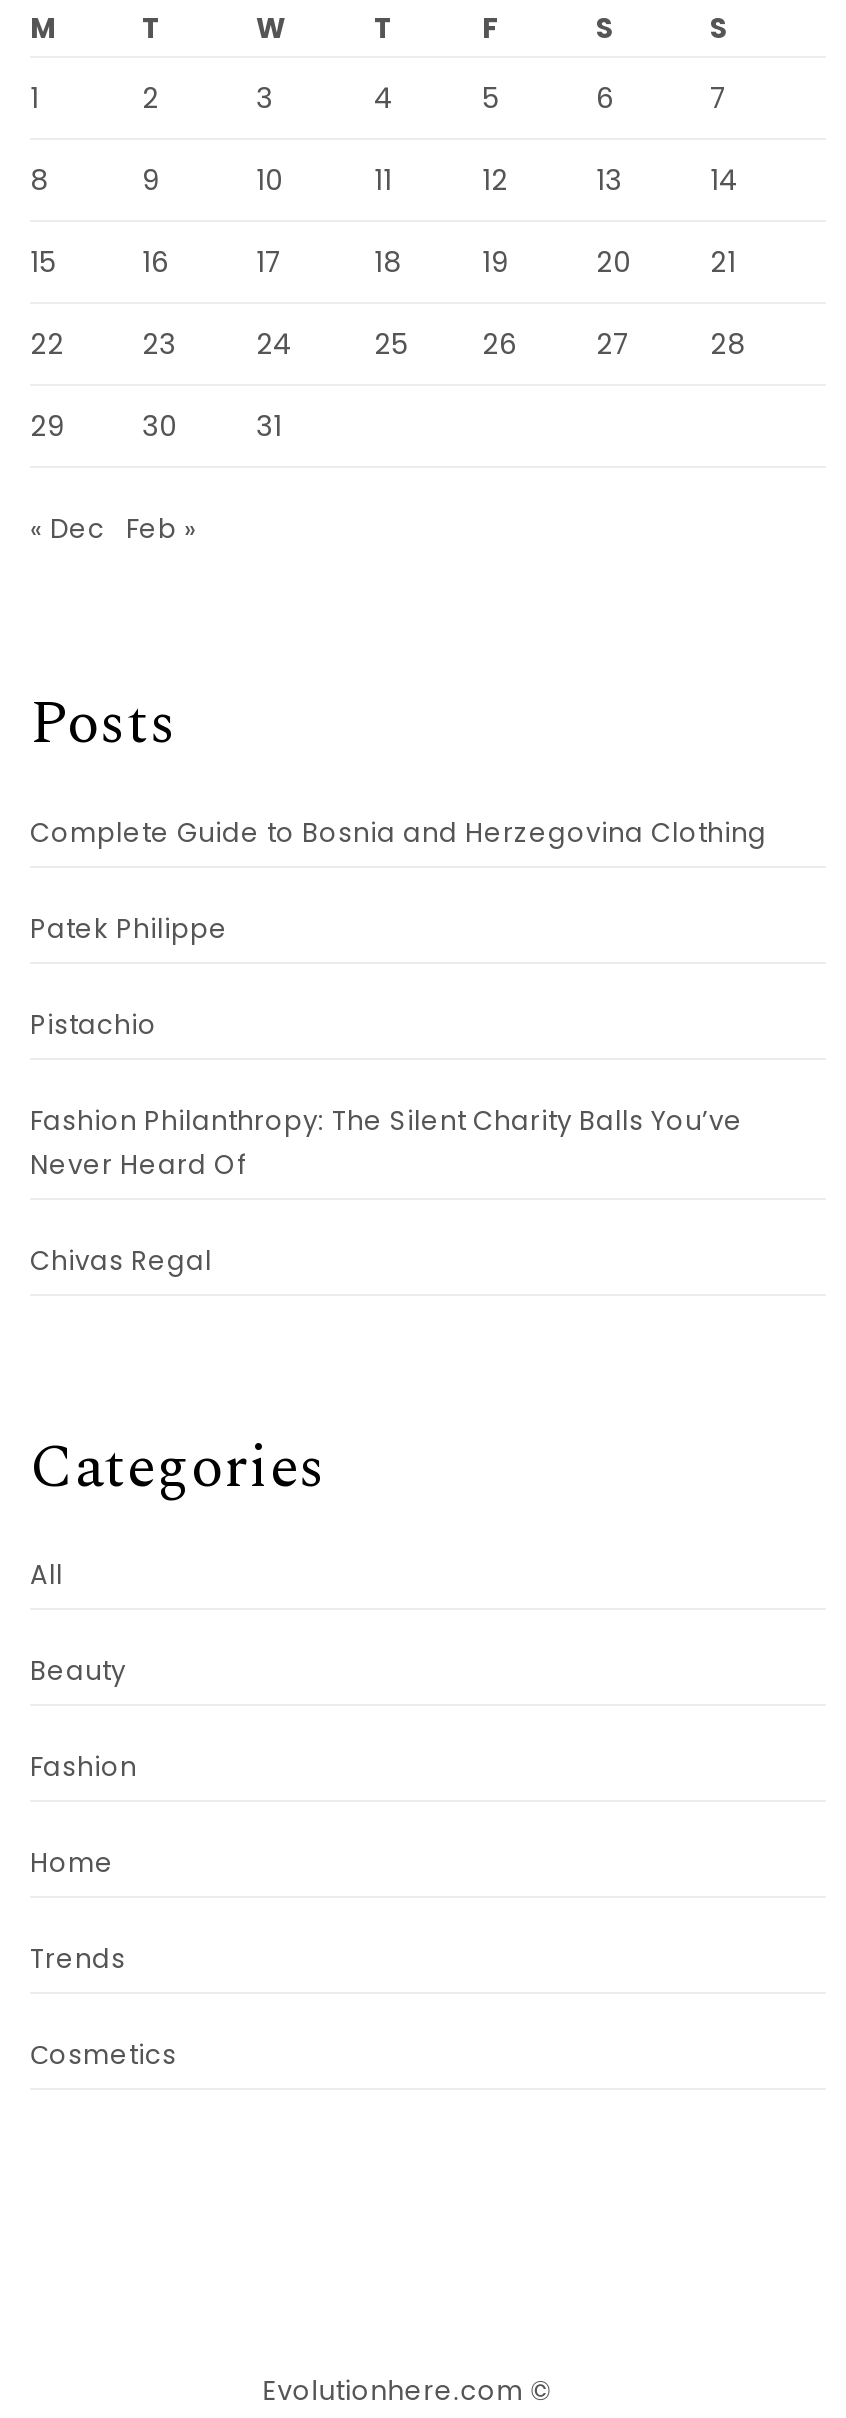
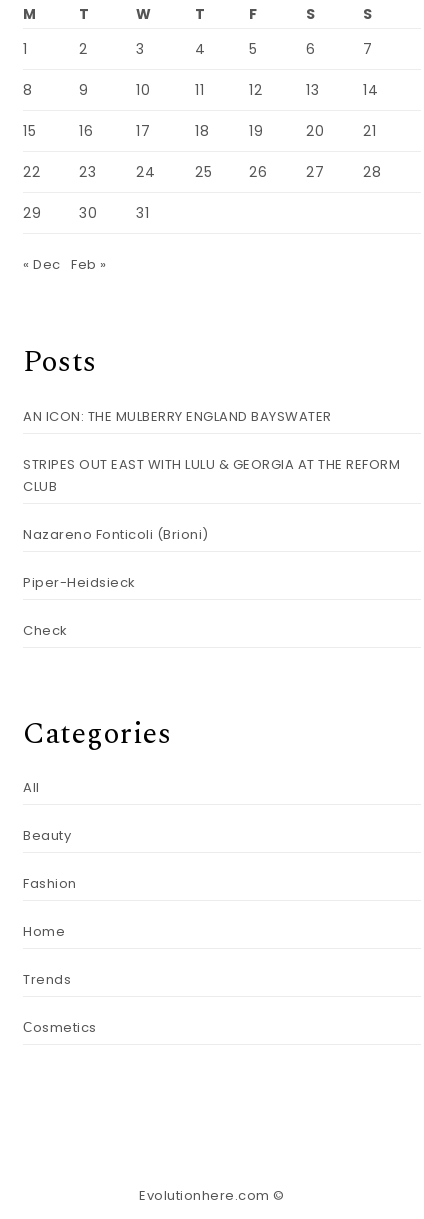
- Complete Guide to Bosnia and Herzegovina Clothing
+ AN ICON: THE MULBERRY ENGLAND BAYSWATER

- Patek Philippe
+ STRIPES OUT EAST WITH LULU & GEORGIA AT THE REFORM
+ CLUB

- Pistachio
+ Nazareno Fonticoli (Brioni)

- Fashion Philanthropy: The Silent Charity Balls You’ve
- Never Heard Of
+ Piper-Heidsieck

- Chivas Regal
+ Check
